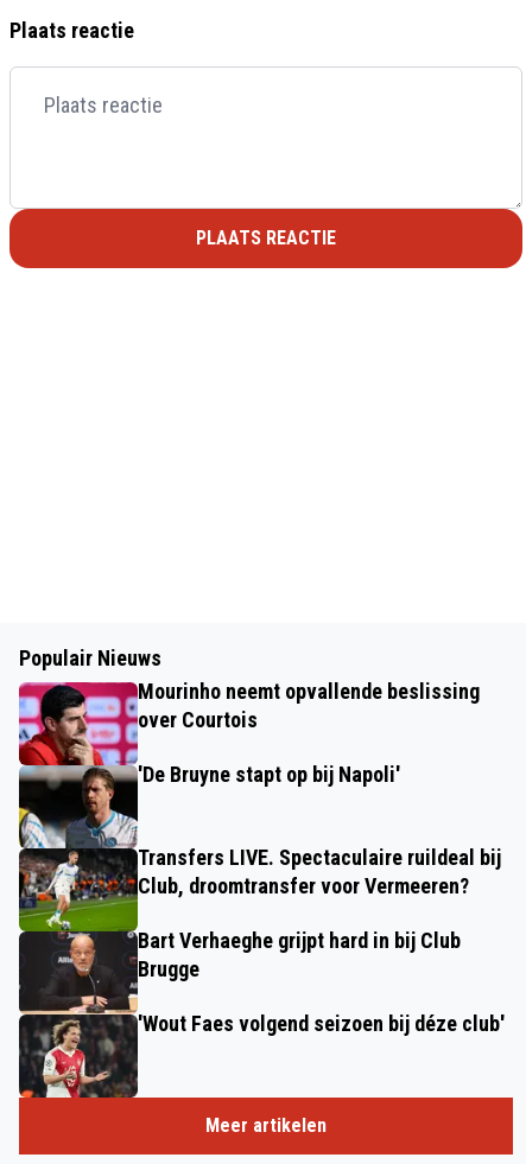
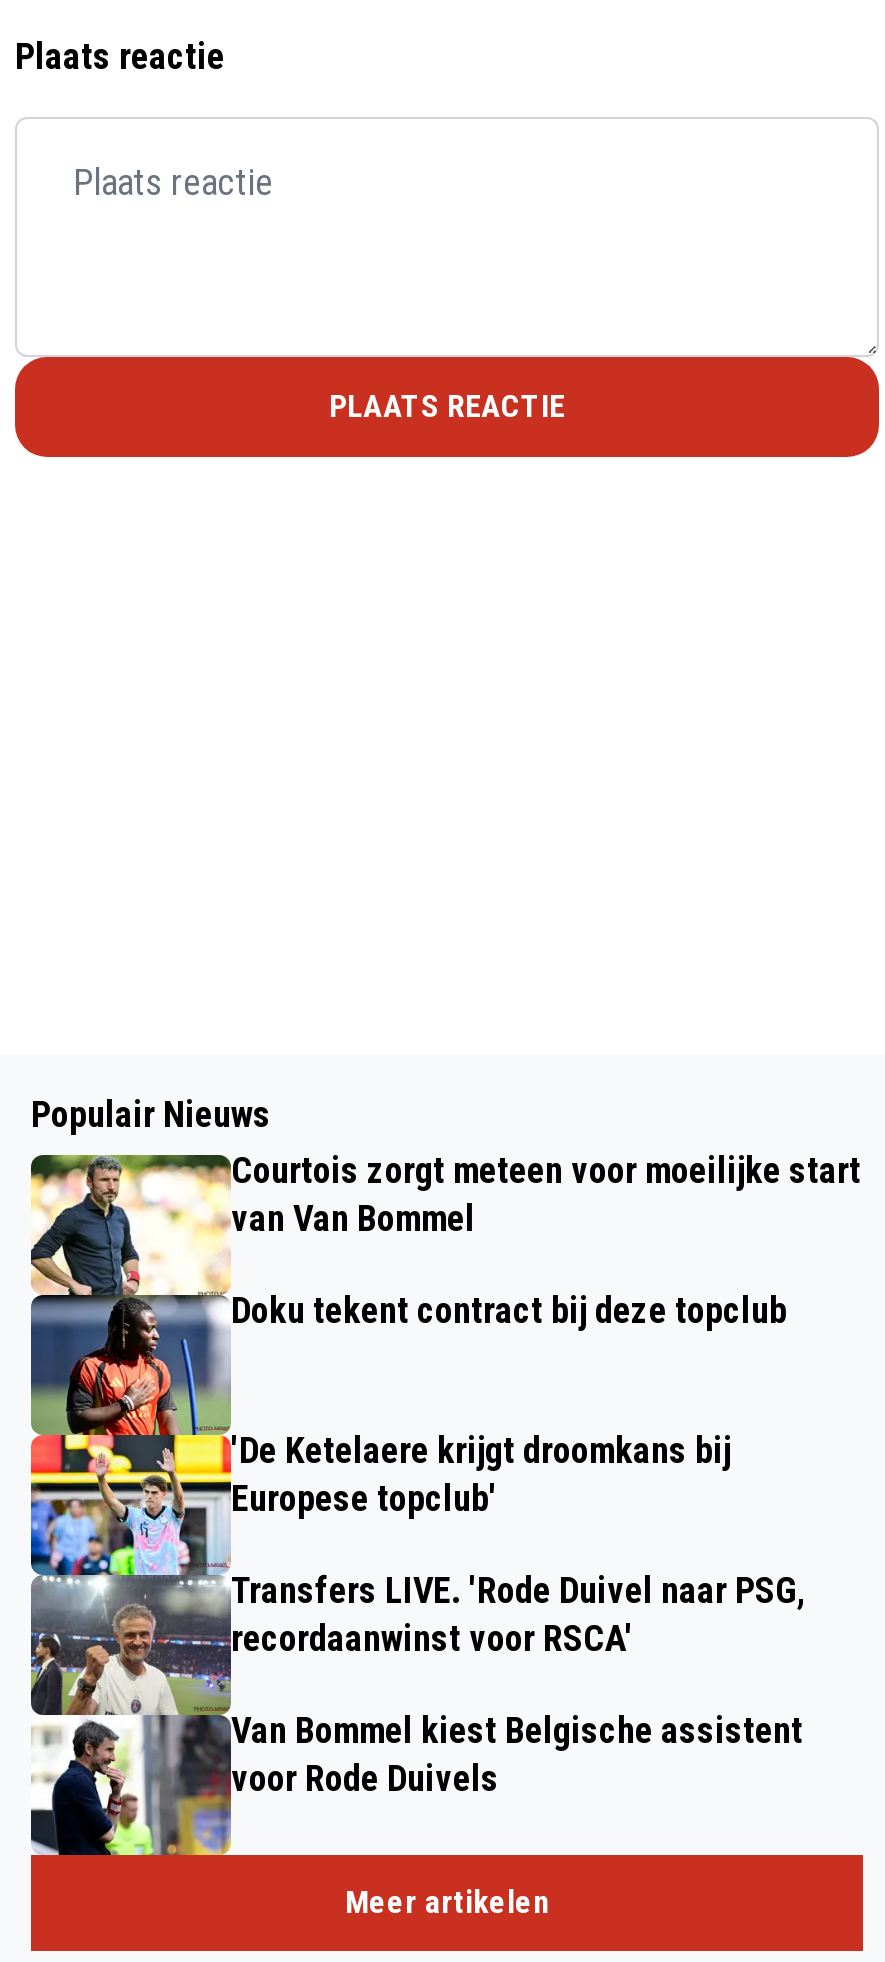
- [image]
- Mourinho neemt opvallende beslissing
- over Courtois
+ [image]
+ Courtois zorgt meteen voor moeilijke start
+ van Van Bommel

- 'De Bruyne stapt op bij Napoli'
+ Doku tekent contract bij deze topclub

- Transfers LIVE. Spectaculaire ruildeal bij
- Club, droomtransfer voor Vermeeren?
+ 'De Ketelaere krijgt droomkans bij
+ Europese topclub'

- Bart Verhaeghe grijpt hard in bij Club
- Brugge
+ Transfers LIVE. 'Rode Duivel naar PSG,
+ recordaanwinst voor RSCA'

- 'Wout Faes volgend seizoen bij déze club'
+ Van Bommel kiest Belgische assistent
+ voor Rode Duivels
